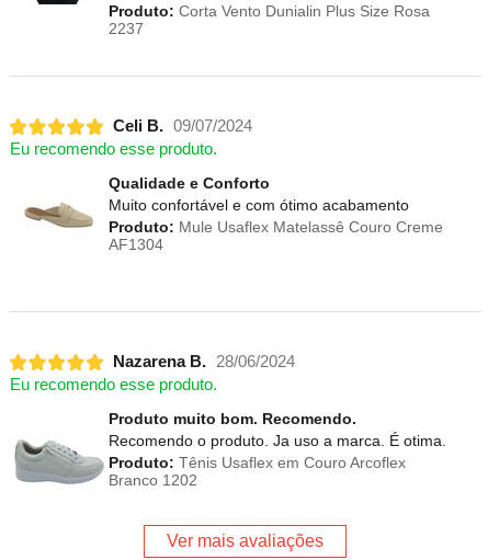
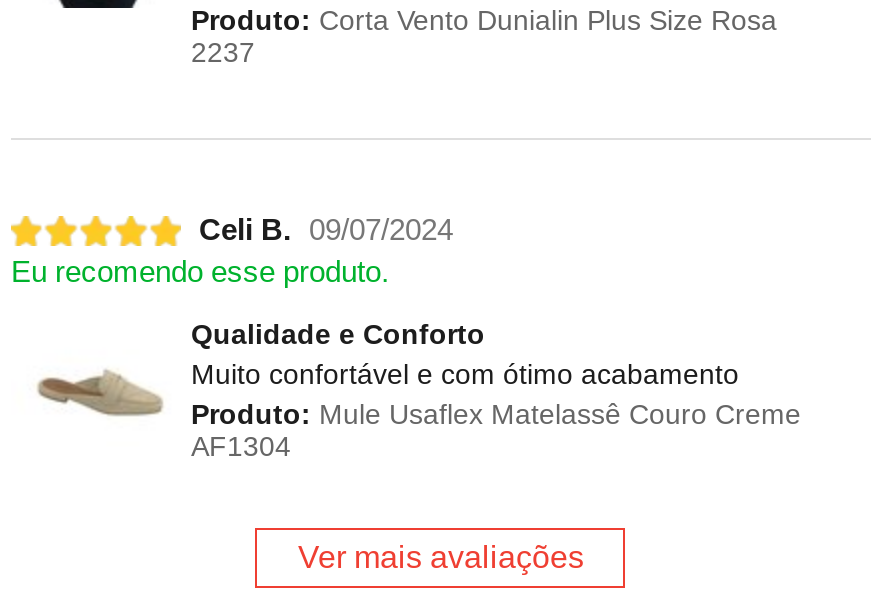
- [image]
- Nazarena B. 28/06/2024
- Eu recomendo esse produto.
- Produto muito bom. Recomendo.
- Recomendo o produto. Ja uso a marca. É otima.
- Produto: Tênis Usaflex em Couro Arcoflex
- Branco 1202
